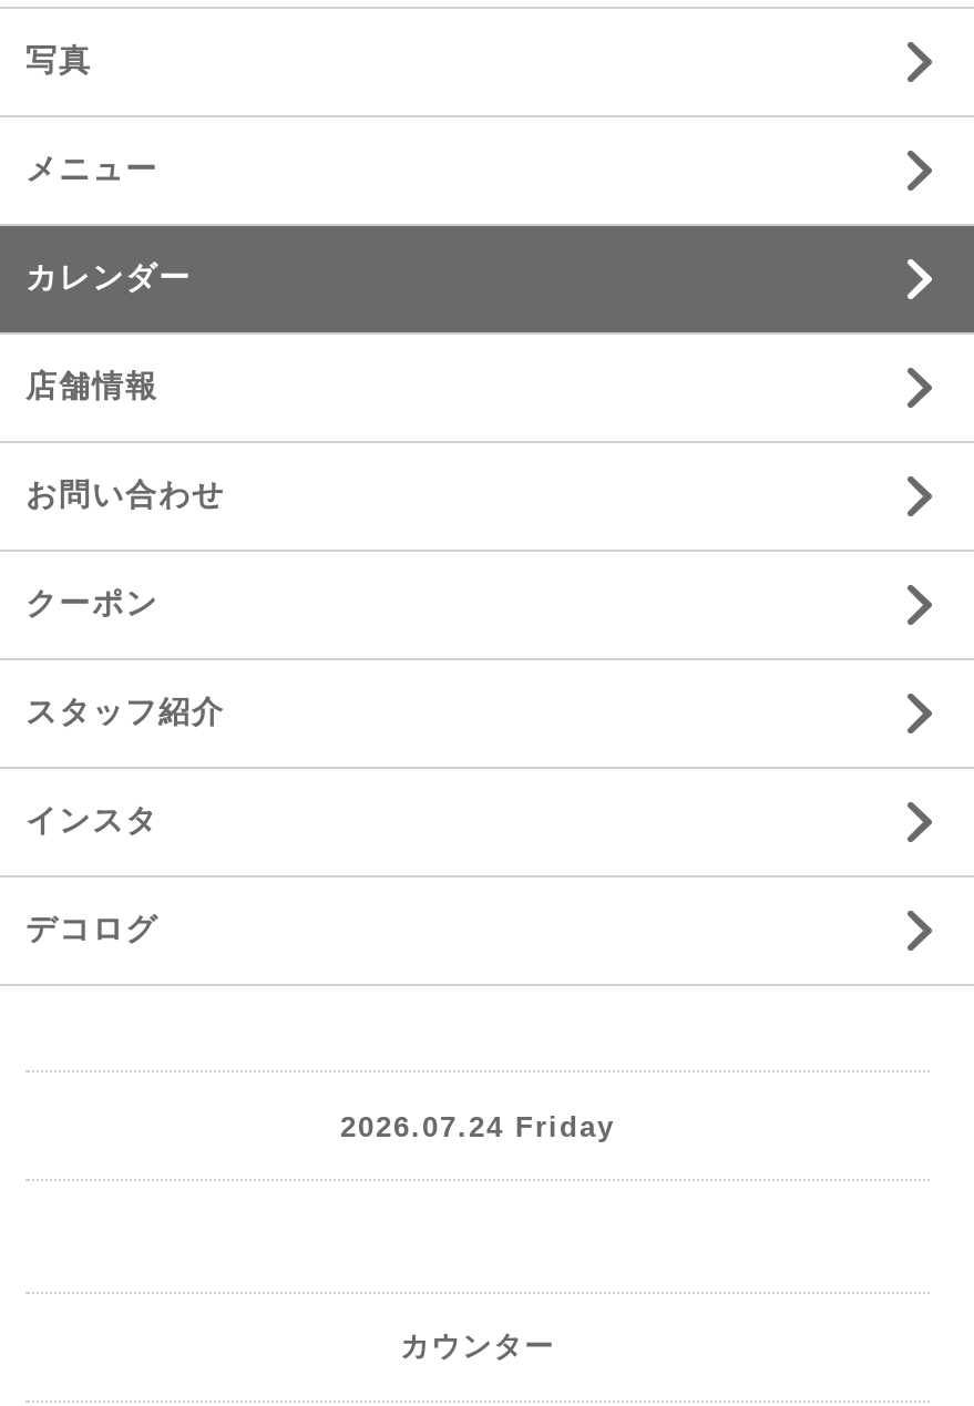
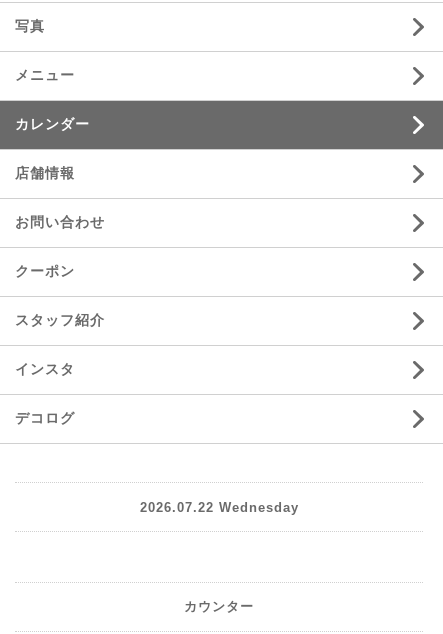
- 2026.07.24 Friday
+ 2026.07.22 Wednesday
